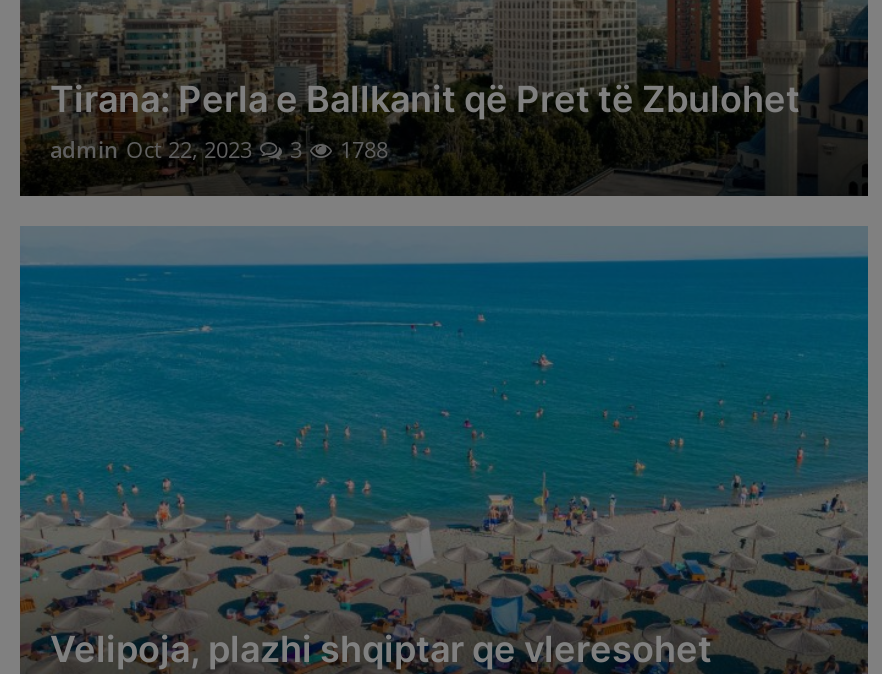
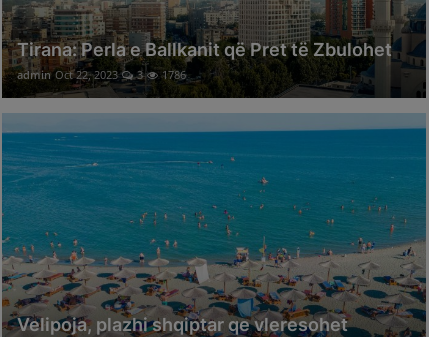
- admin Oct 22, 2023 3 1788
+ admin Oct 22, 2023 3 1786
